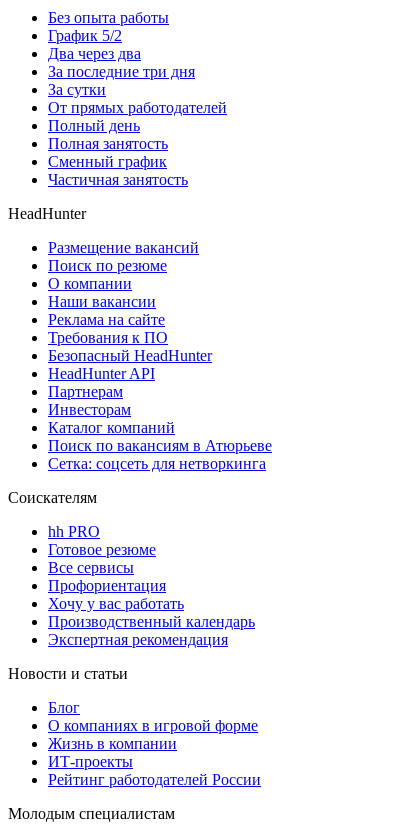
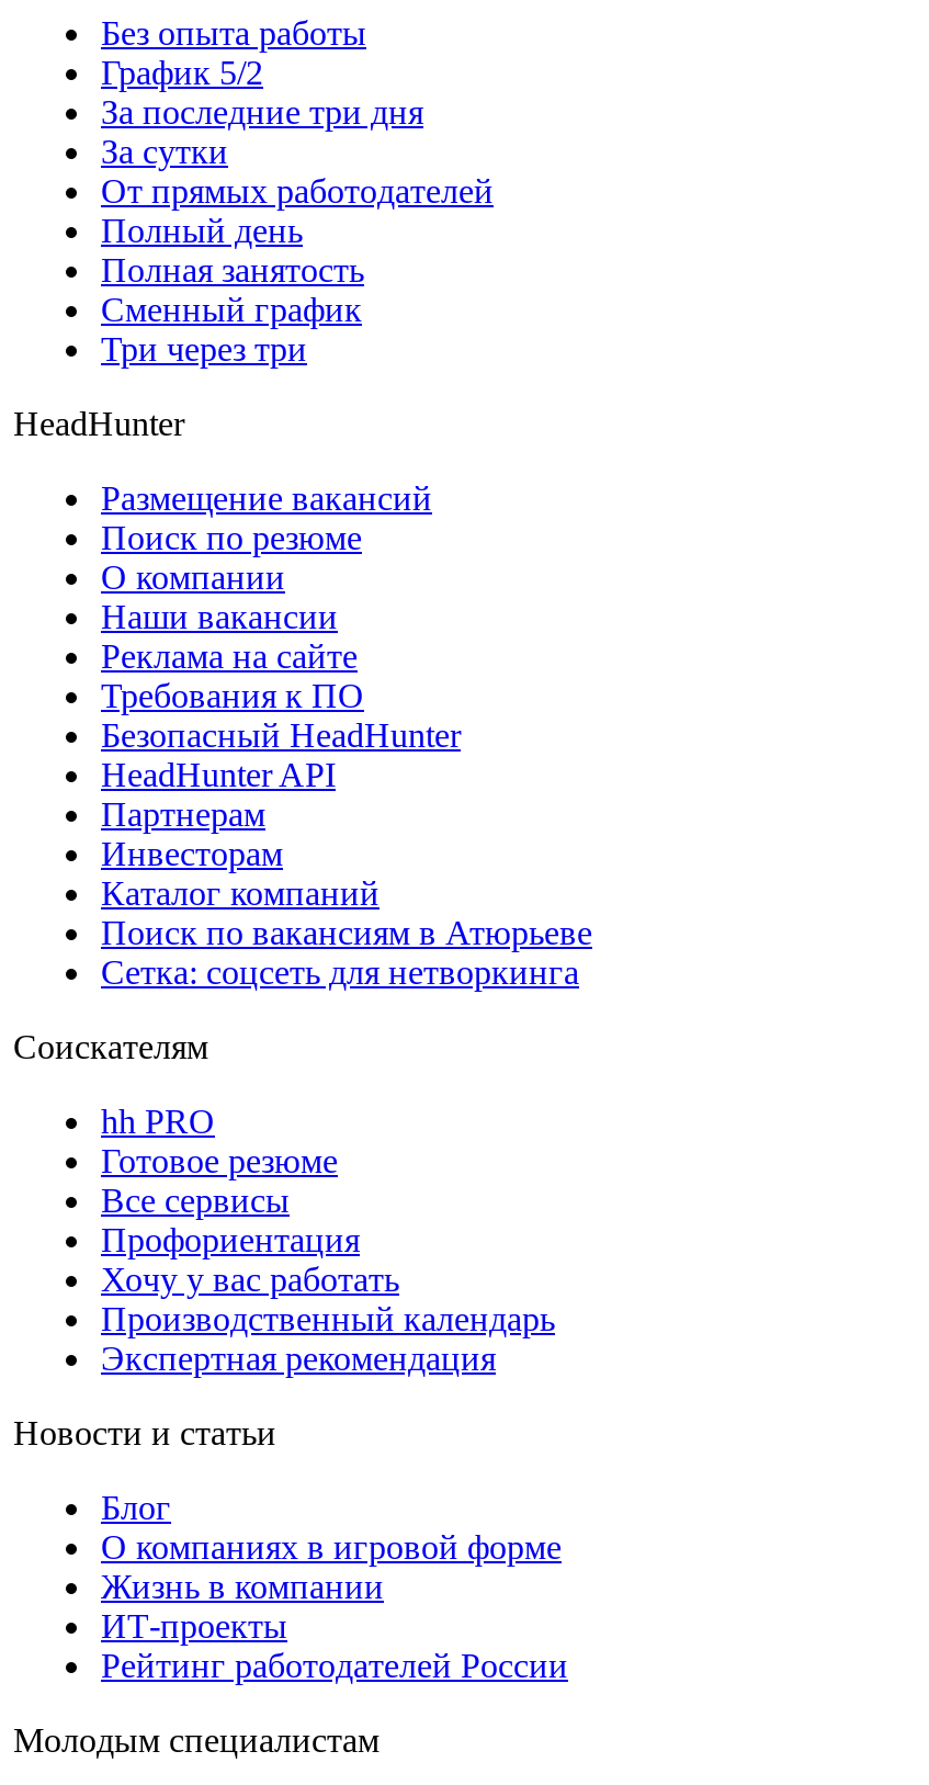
- Два через два

- Частичная занятость
+ Три через три
